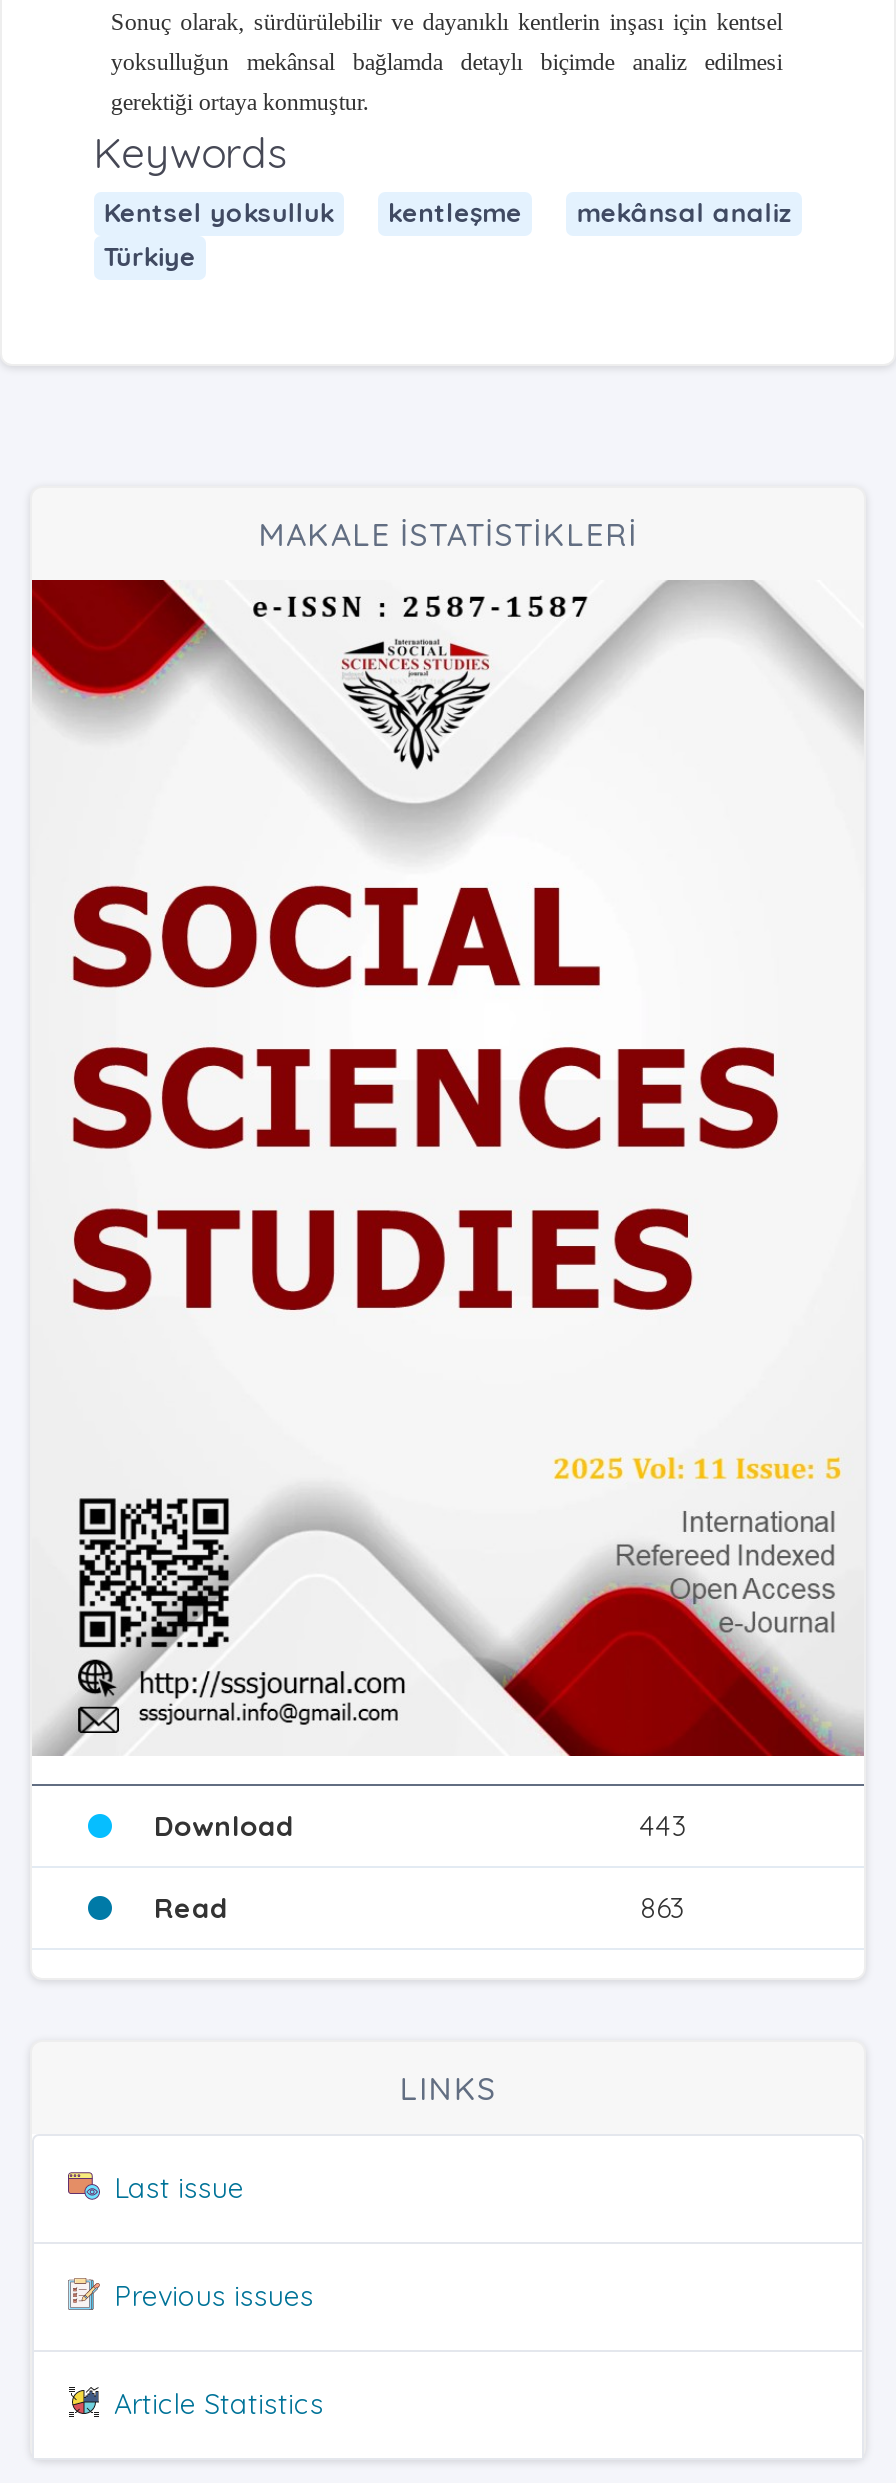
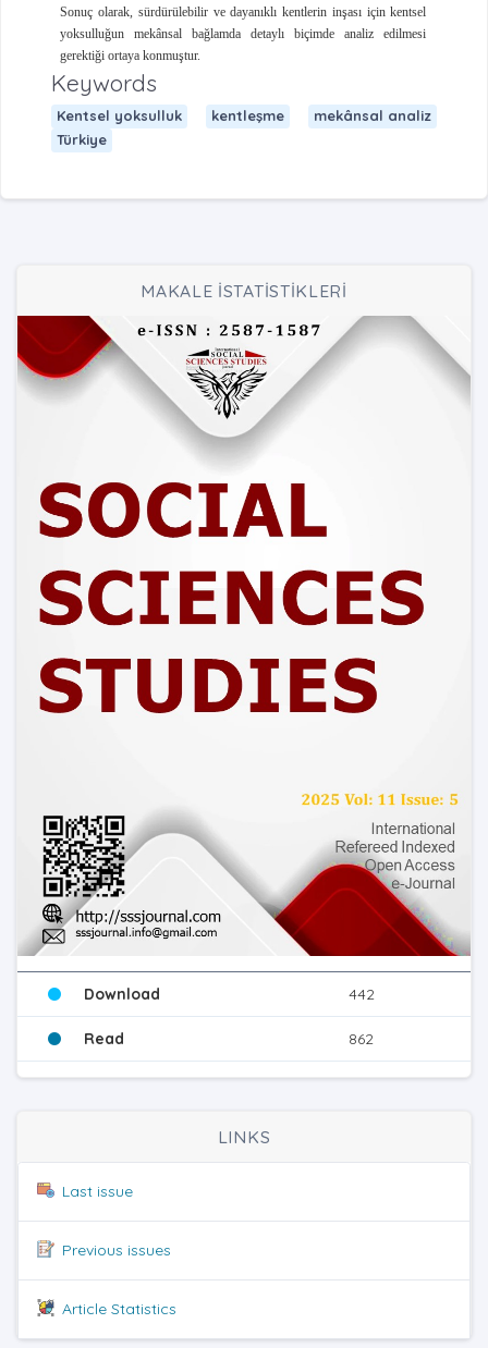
- 443
+ 442

- 863
+ 862
